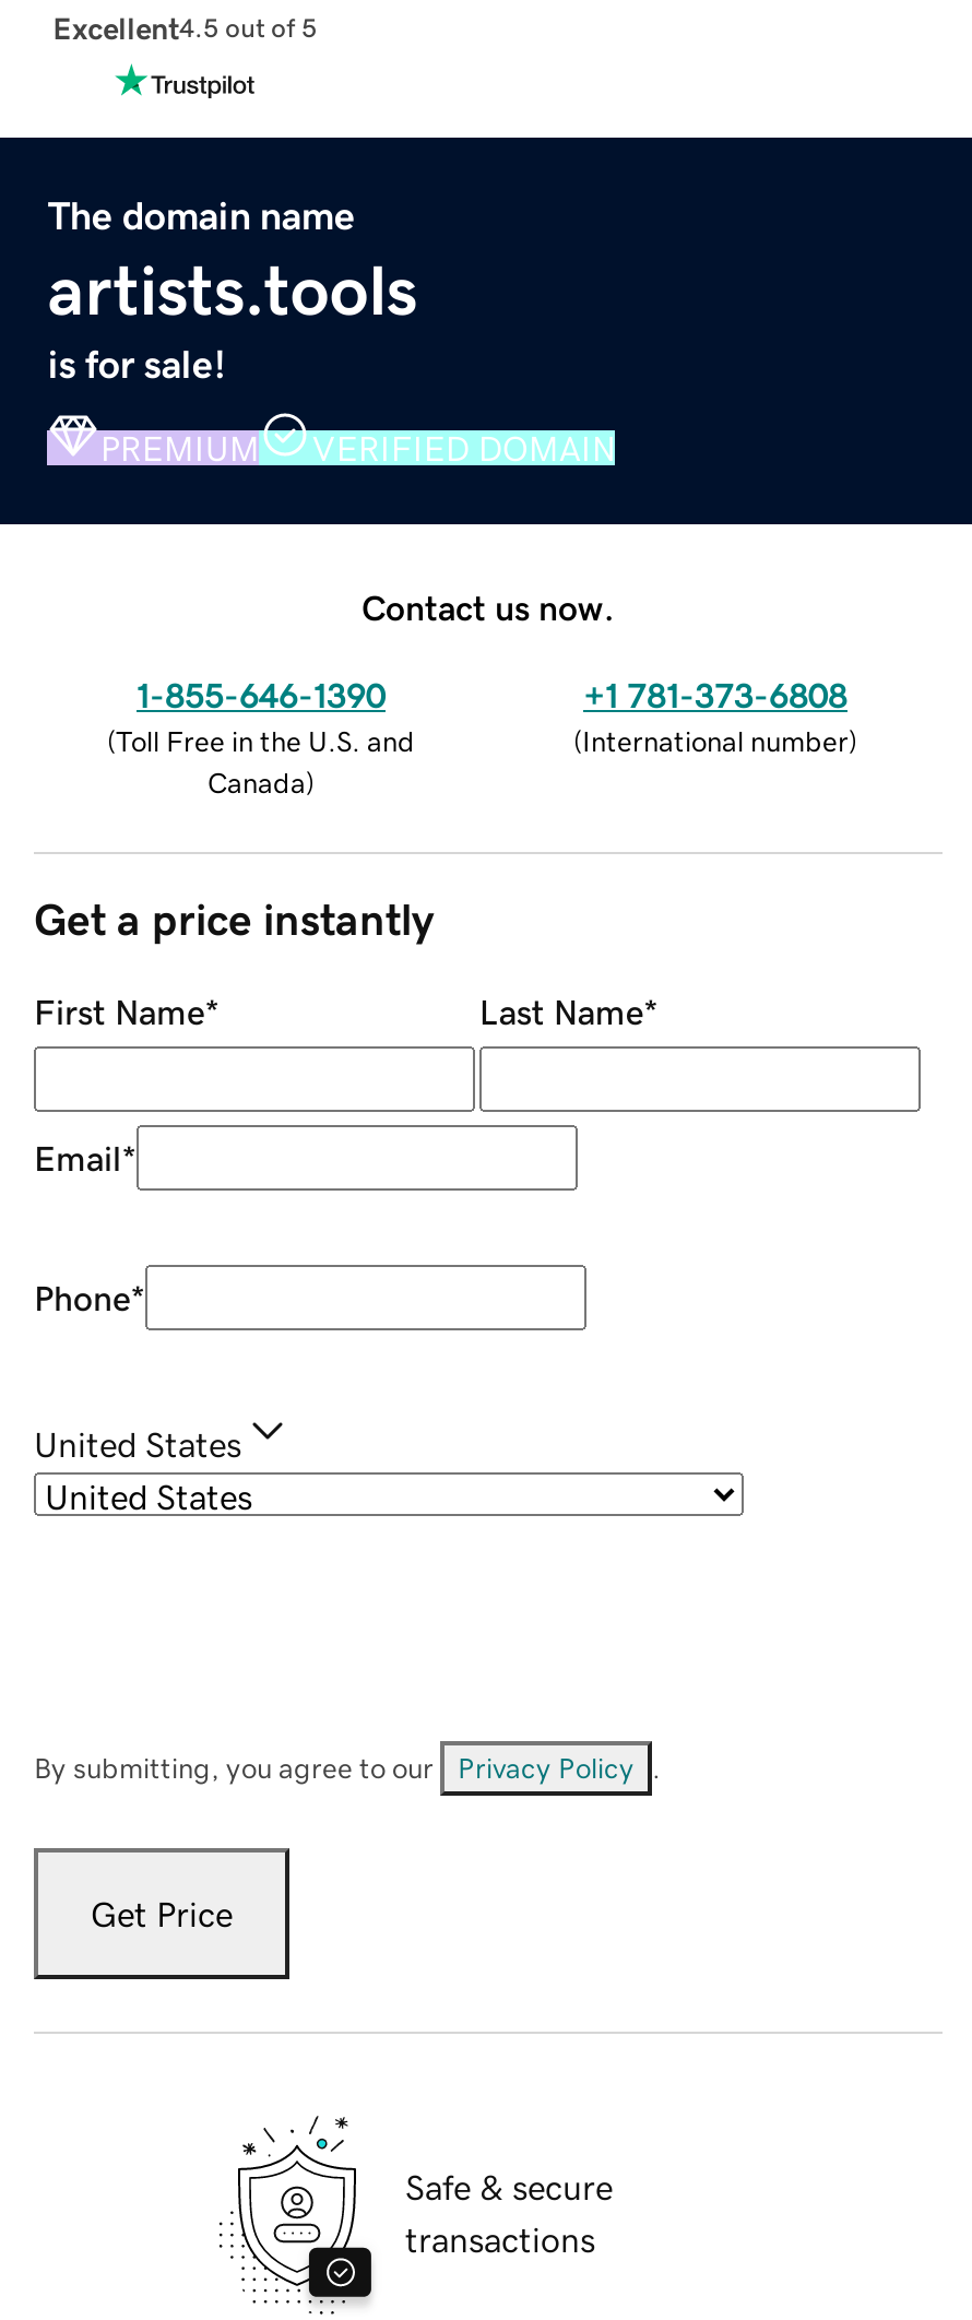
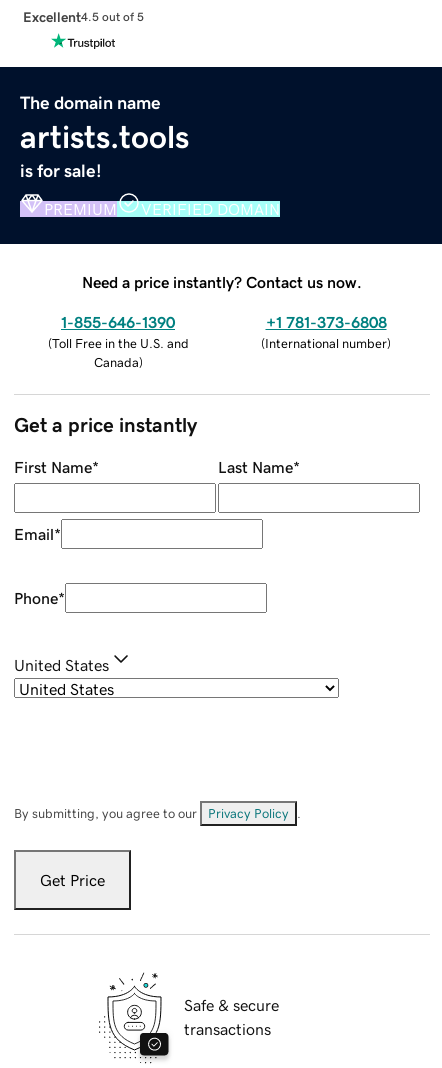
- Contact us now.
+ Need a price instantly? Contact us now.
